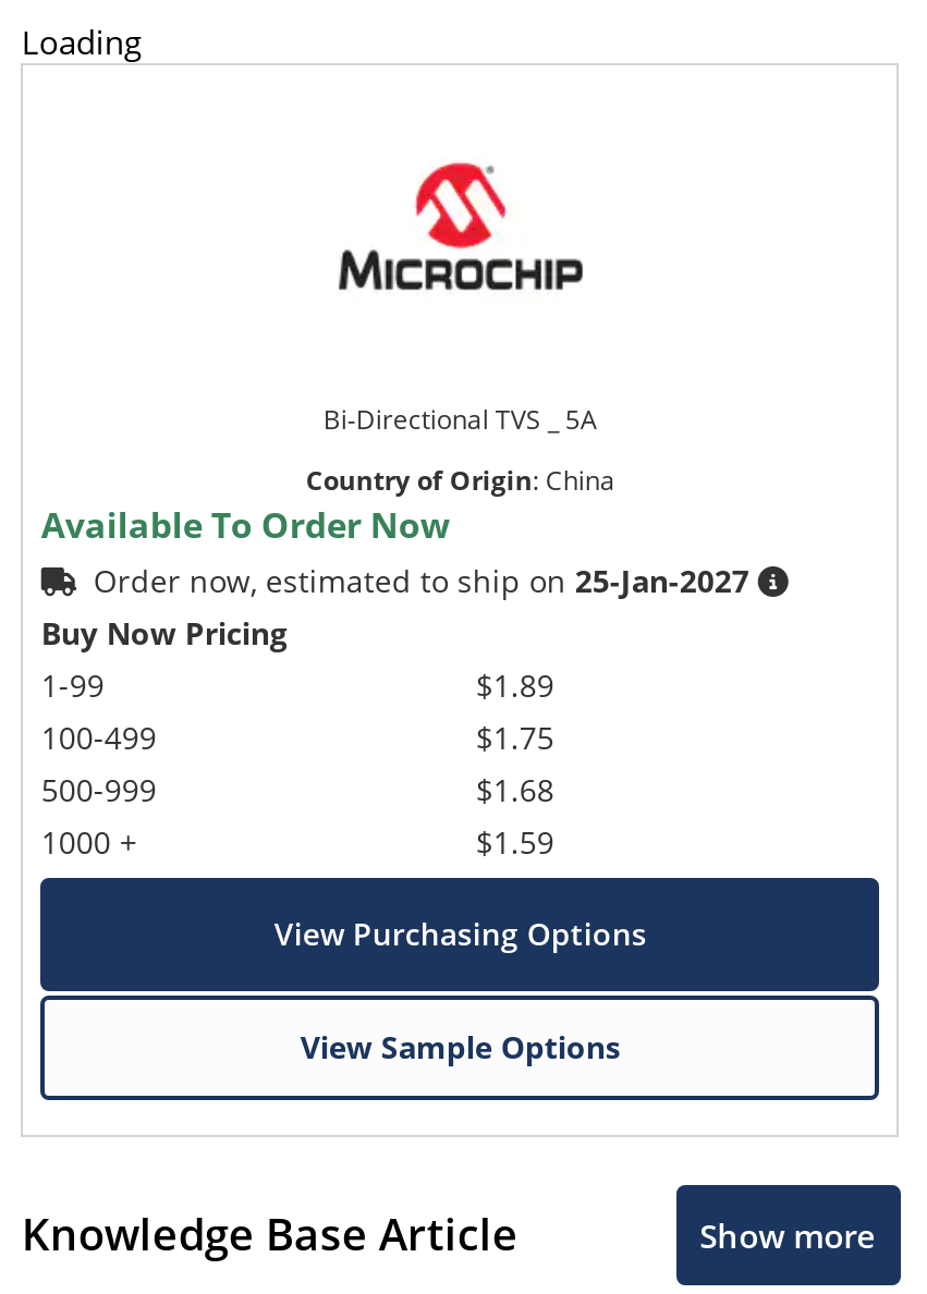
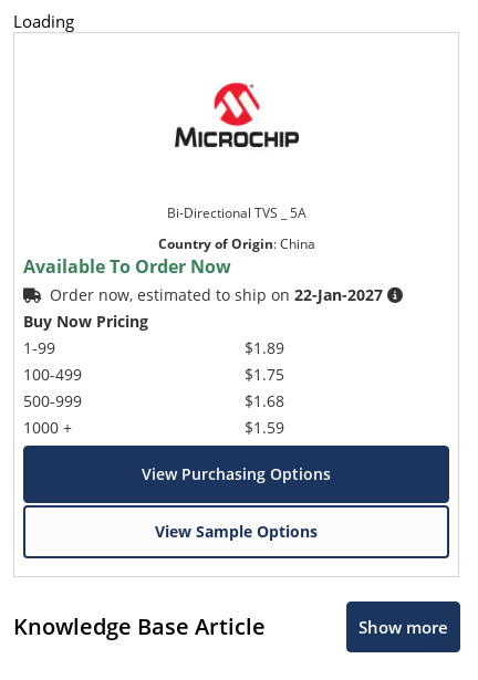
- Order now, estimated to ship on 25-Jan-2027
+ Order now, estimated to ship on 22-Jan-2027
